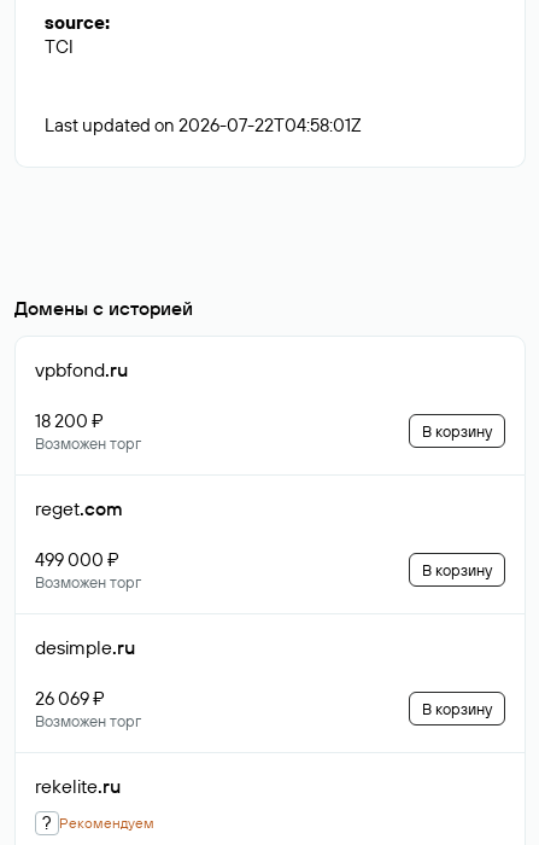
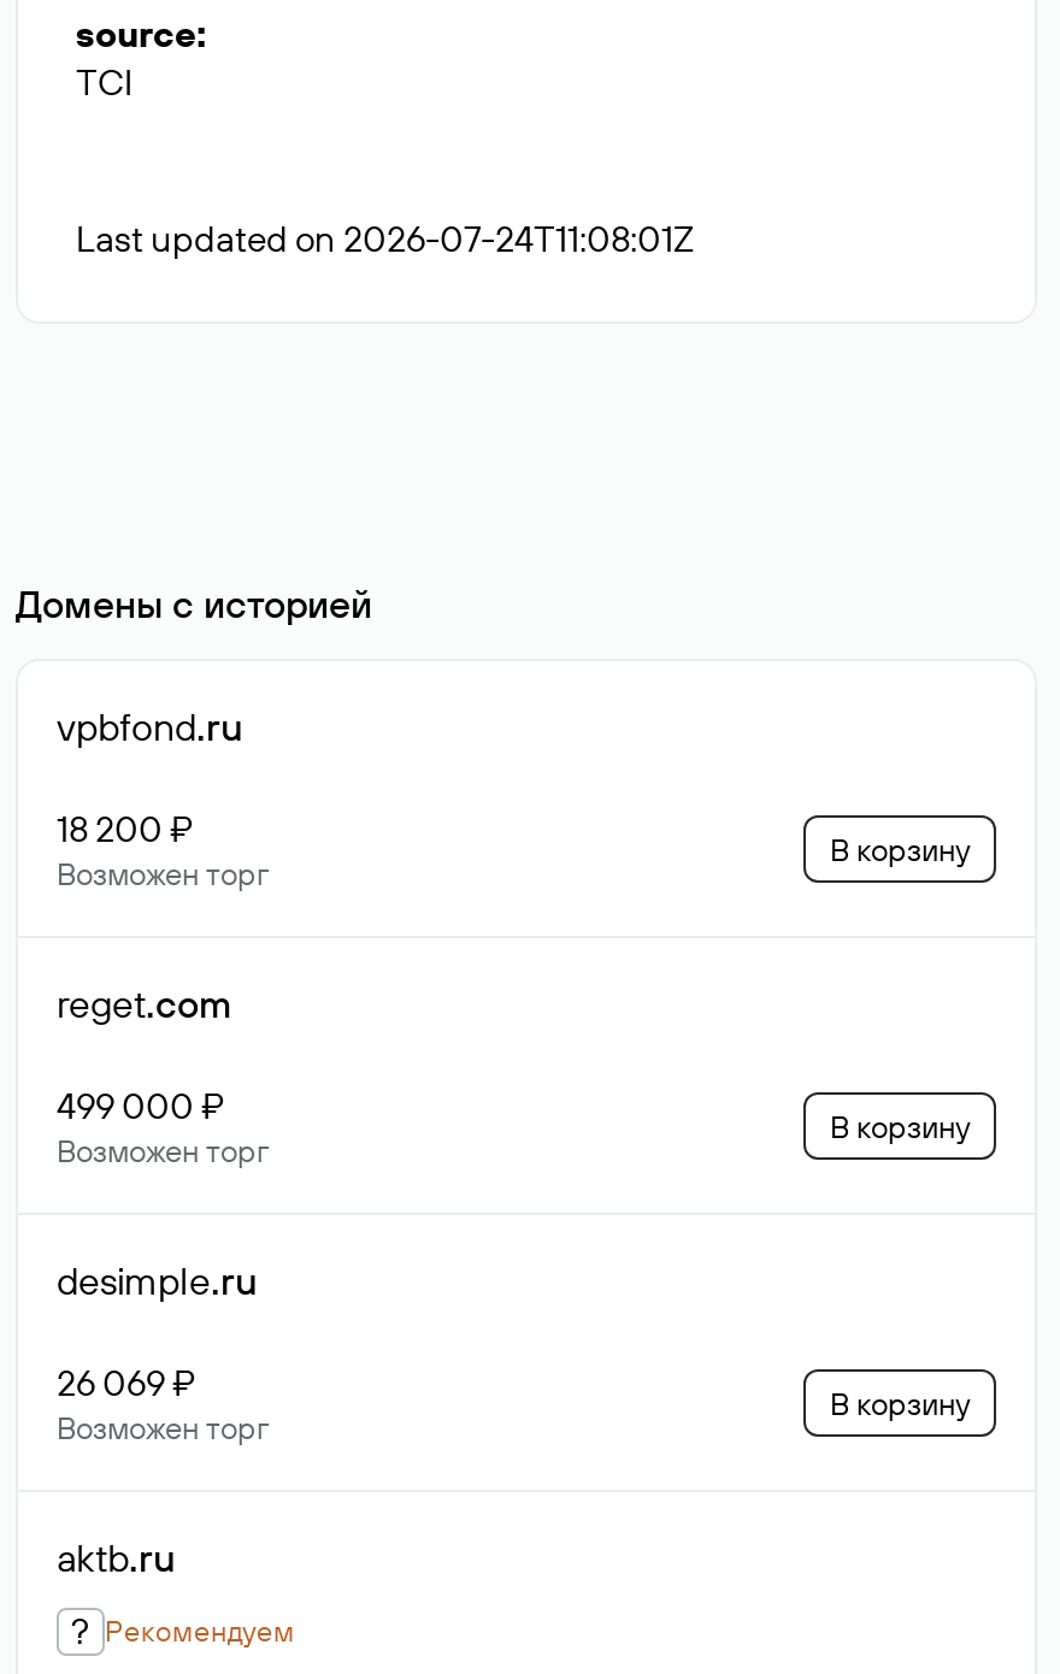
- Last updated on 2026-07-22T04:58:01Z
+ Last updated on 2026-07-24T11:08:01Z

- rekelite.ru
+ aktb.ru
